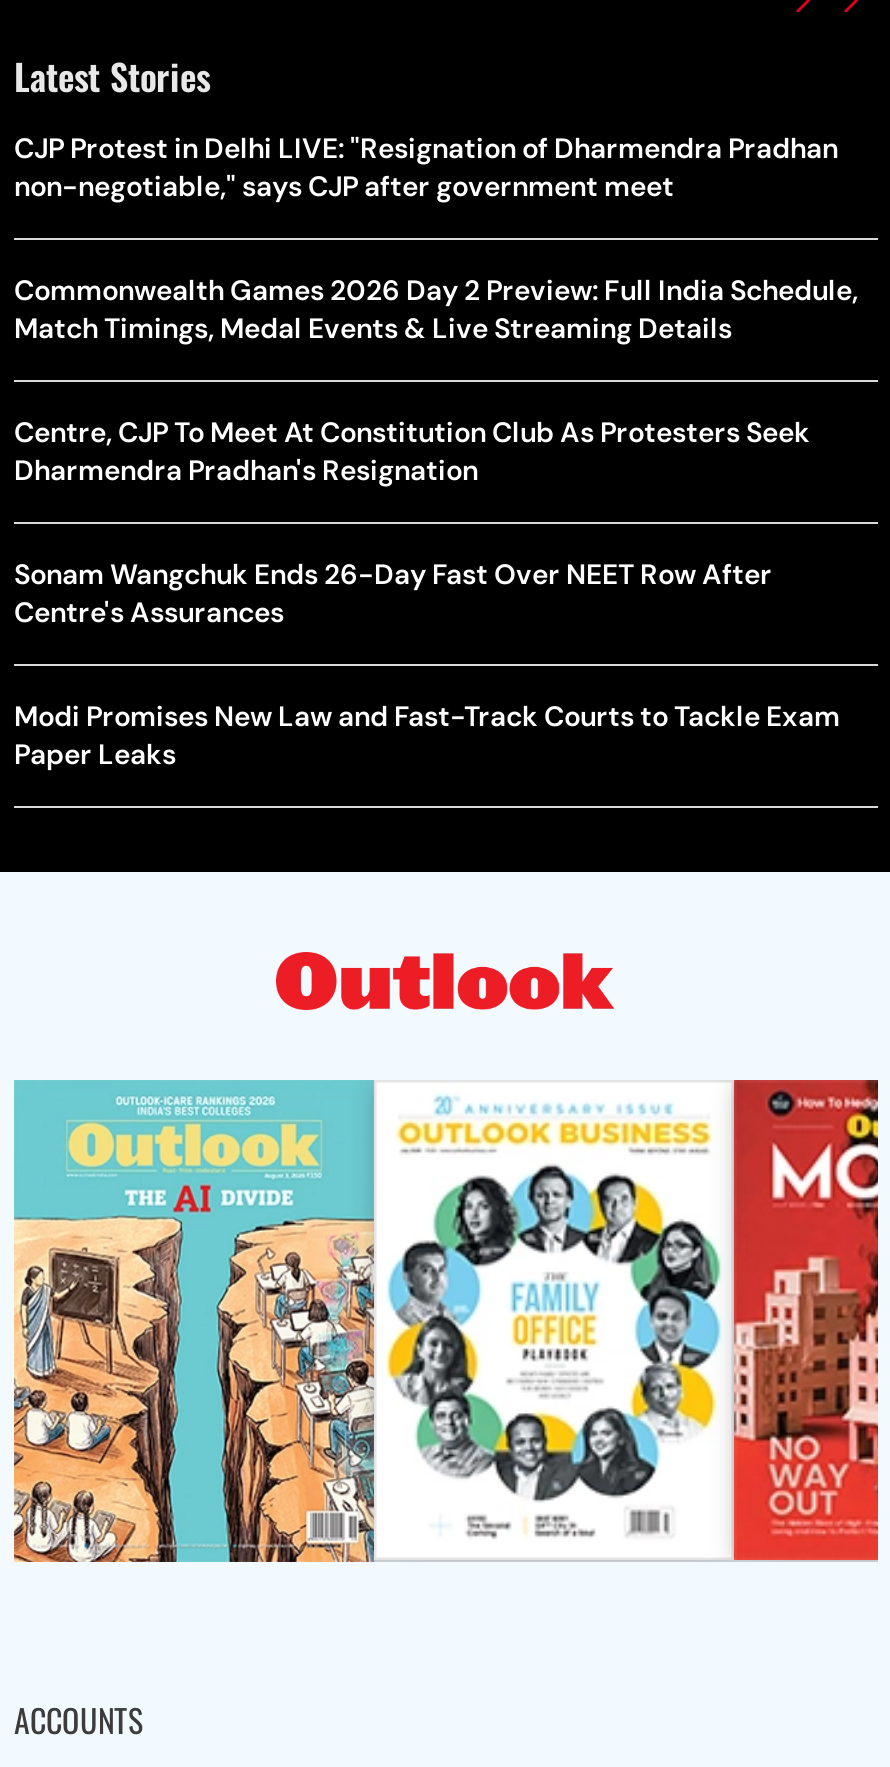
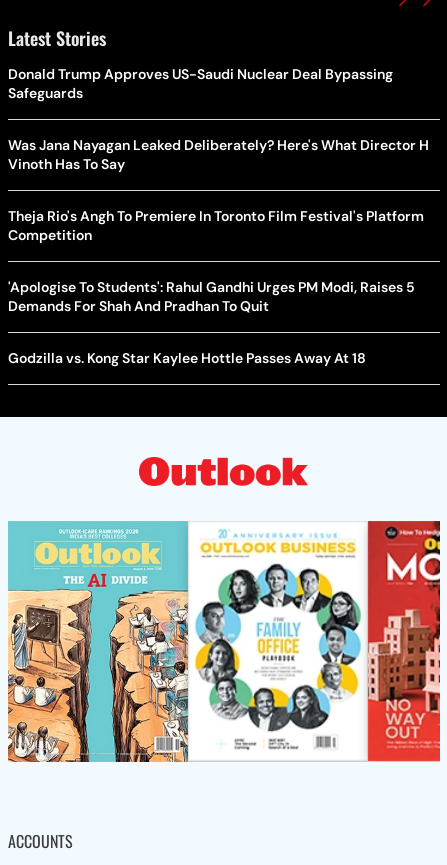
- CJP Protest in Delhi LIVE: "Resignation of Dharmendra Pradhan
- non-negotiable," says CJP after government meet
+ Donald Trump Approves US-Saudi Nuclear Deal Bypassing
+ Safeguards

- Commonwealth Games 2026 Day 2 Preview: Full India Schedule,
- Match Timings, Medal Events & Live Streaming Details
+ Was Jana Nayagan Leaked Deliberately? Here's What Director H
+ Vinoth Has To Say

- Centre, CJP To Meet At Constitution Club As Protesters Seek
- Dharmendra Pradhan's Resignation
+ Theja Rio's Angh To Premiere In Toronto Film Festival's Platform
+ Competition

- Sonam Wangchuk Ends 26-Day Fast Over NEET Row After
- Centre's Assurances
+ 'Apologise To Students': Rahul Gandhi Urges PM Modi, Raises 5
+ Demands For Shah And Pradhan To Quit

- Modi Promises New Law and Fast-Track Courts to Tackle Exam
- Paper Leaks
+ Godzilla vs. Kong Star Kaylee Hottle Passes Away At 18
